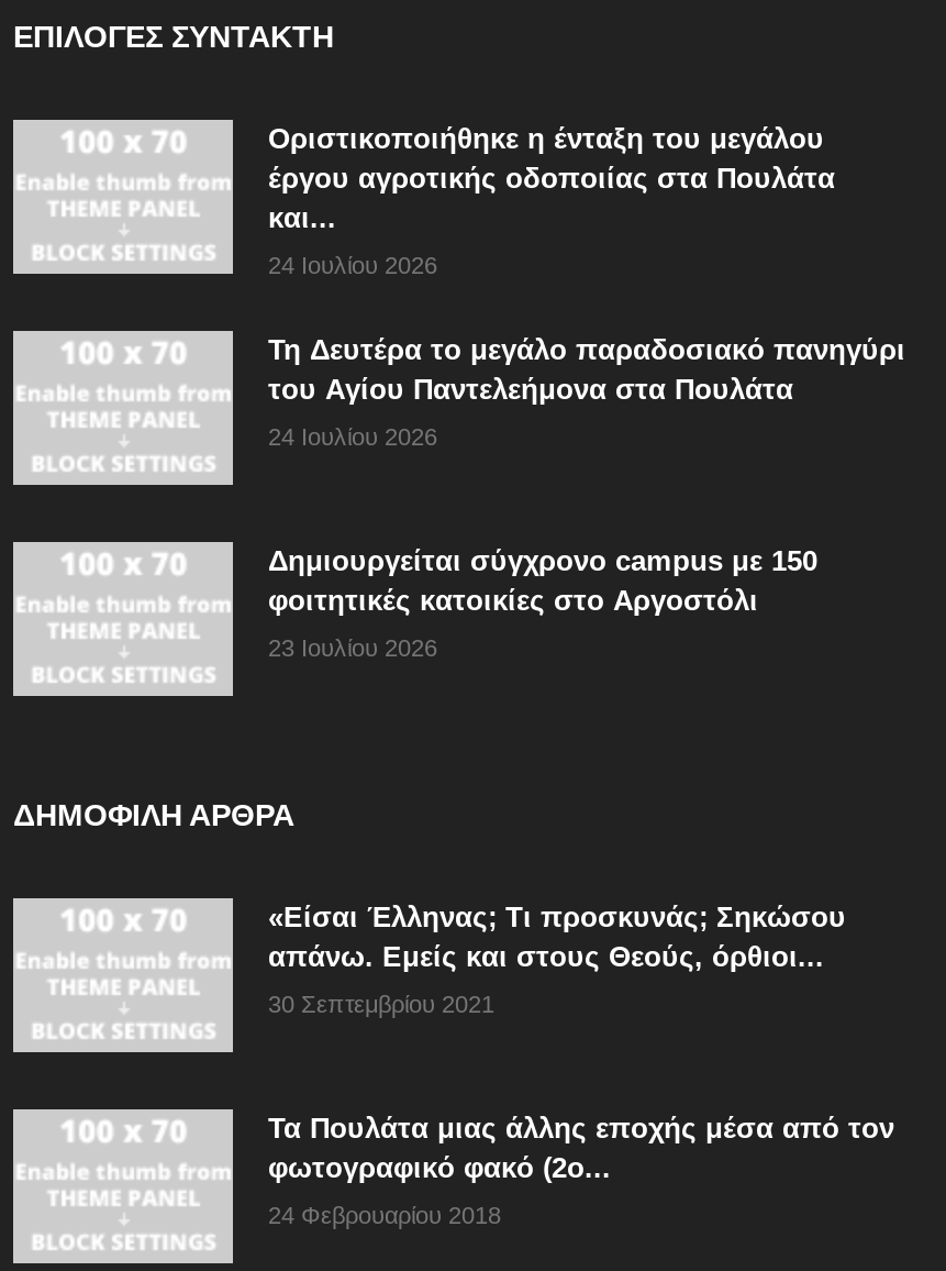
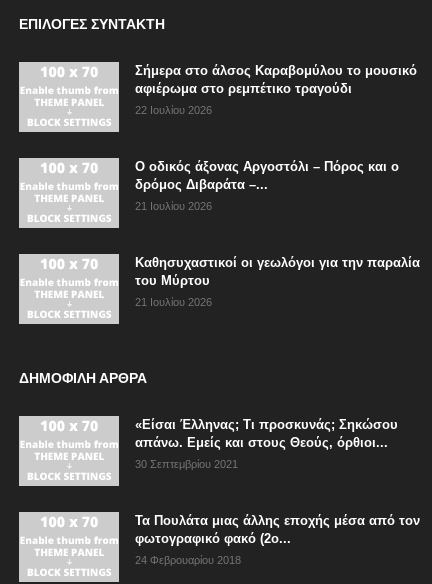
- Οριστικοποιήθηκε η ένταξη του μεγάλου
- έργου αγροτικής οδοποιίας στα Πουλάτα
- και...
+ Σήμερα στο άλσος Καραβομύλου το μουσικό
+ αφιέρωμα στο ρεμπέτικο τραγούδι

- 24 Ιουλίου 2026
+ 22 Ιουλίου 2026

- Τη Δευτέρα το μεγάλο παραδοσιακό πανηγύρι
- του Αγίου Παντελεήμονα στα Πουλάτα
+ Ο οδικός άξονας Αργοστόλι – Πόρος και ο
+ δρόμος Διβαράτα –...

- 24 Ιουλίου 2026
+ 21 Ιουλίου 2026

- Δημιουργείται σύγχρονο campus με 150
- φοιτητικές κατοικίες στο Αργοστόλι
+ Καθησυχαστικοί οι γεωλόγοι για την παραλία
+ του Μύρτου

- 23 Ιουλίου 2026
+ 21 Ιουλίου 2026
